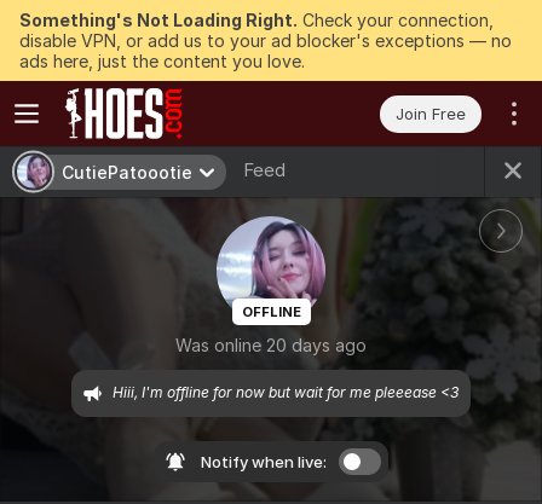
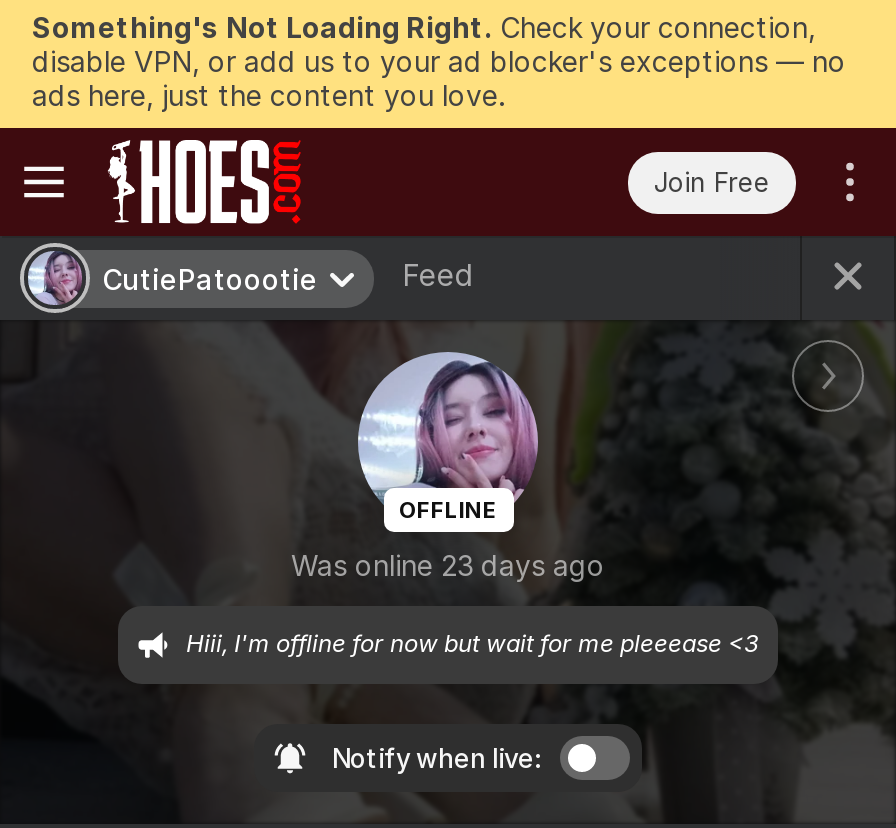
- Was online 20 days ago
+ Was online 23 days ago
